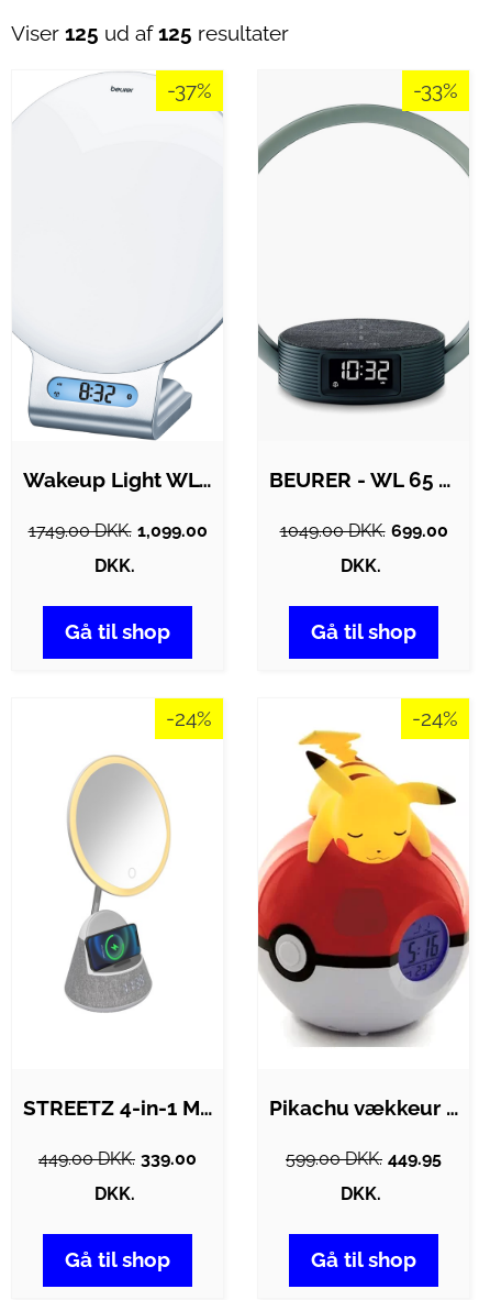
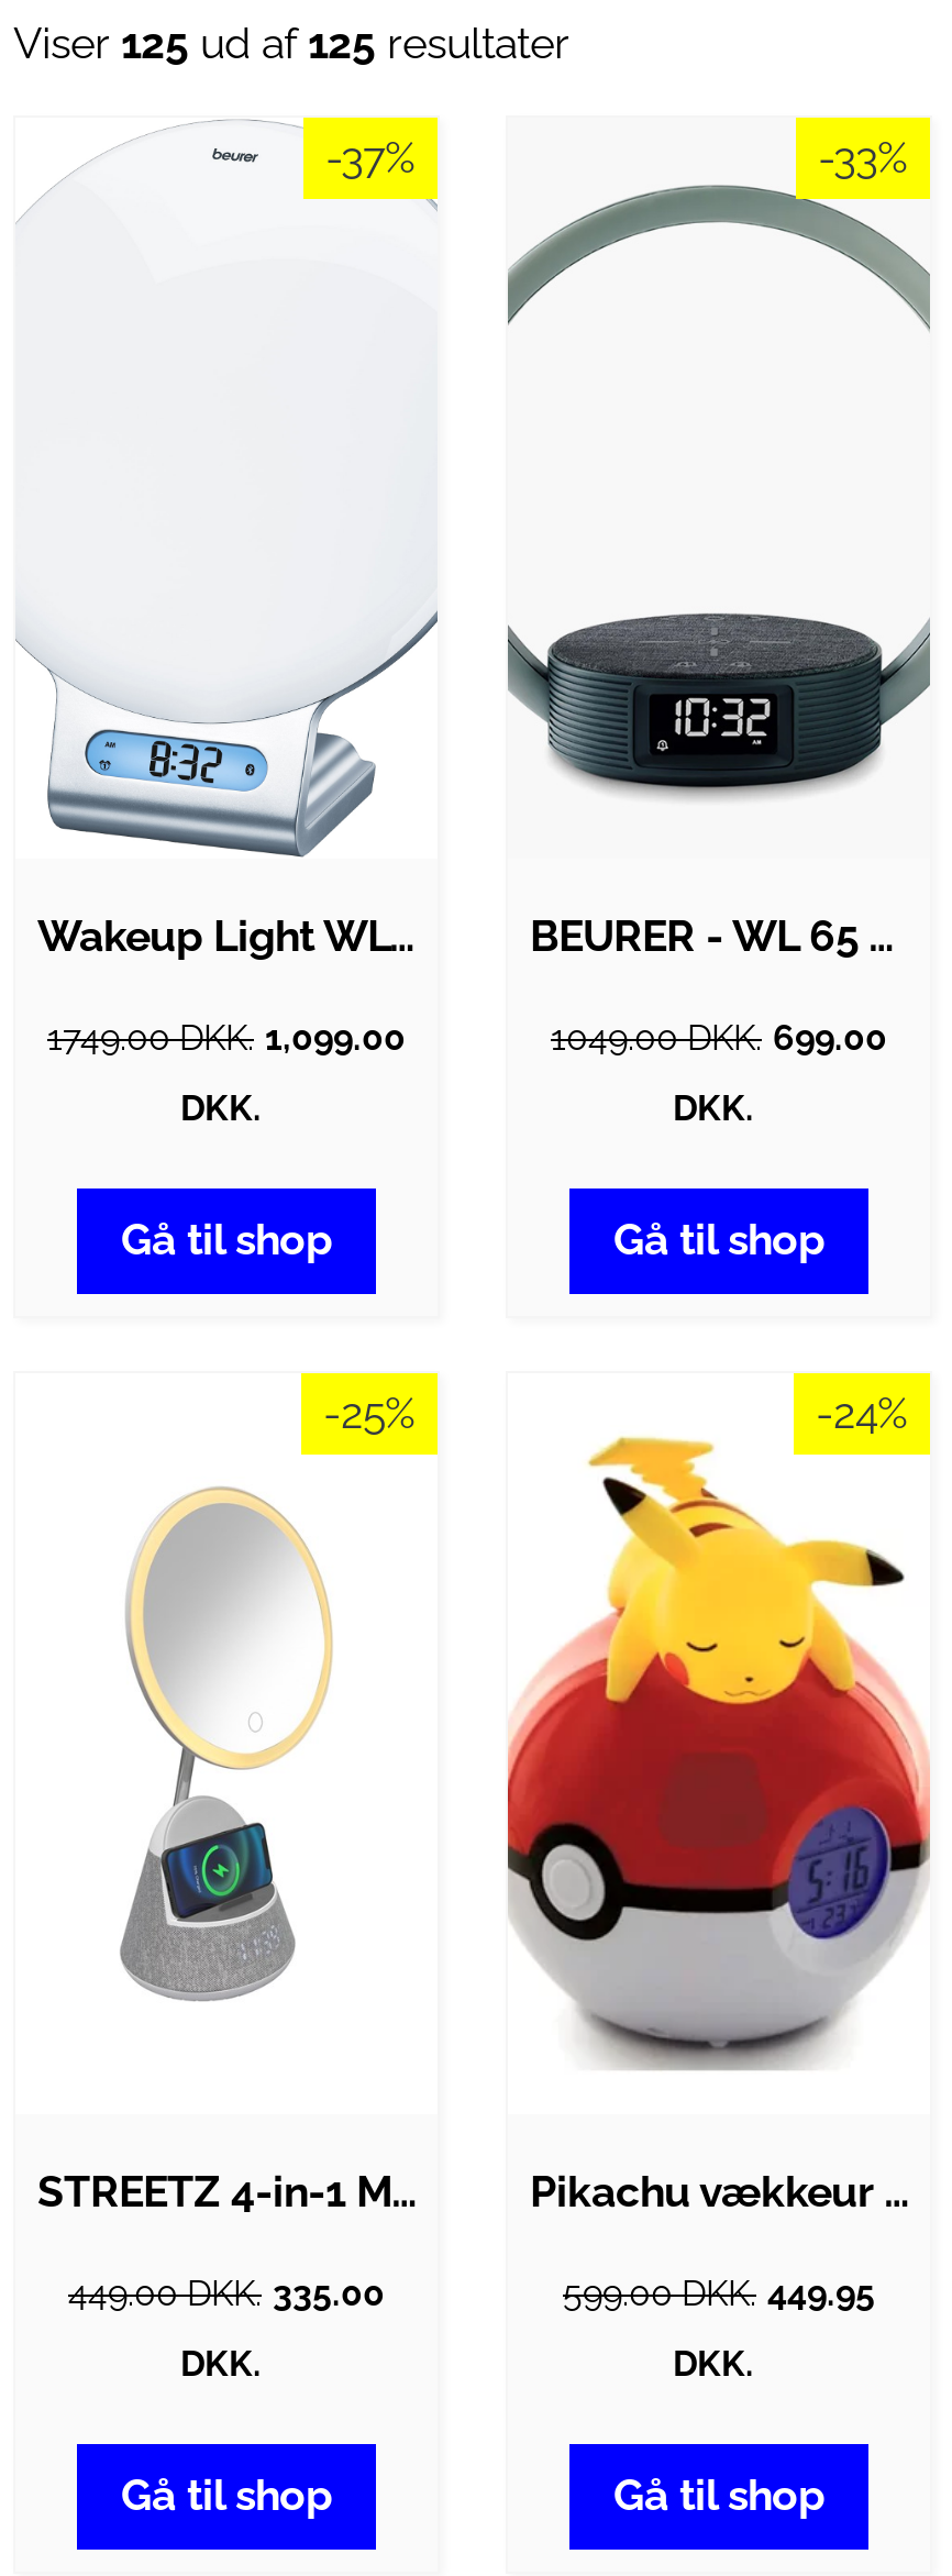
- -24%
+ -25%

- 449.00 DKK. 339.00
+ 449.00 DKK. 335.00
